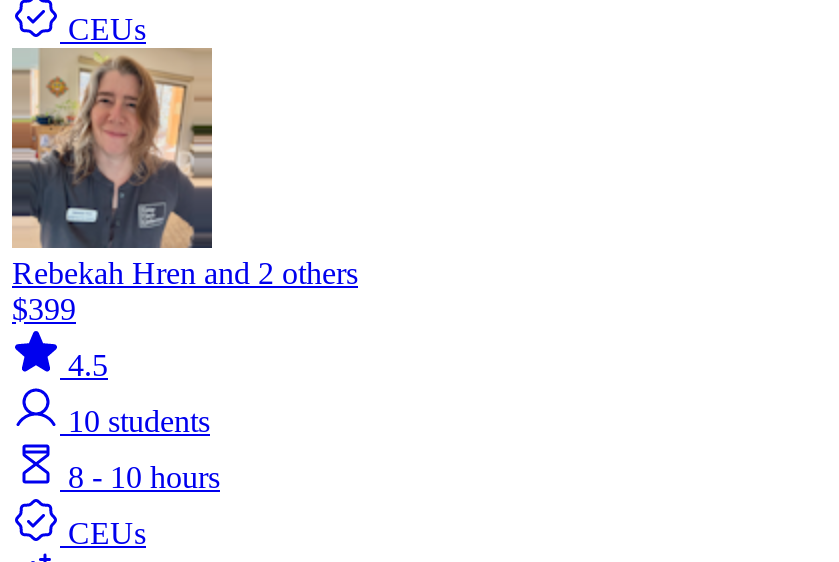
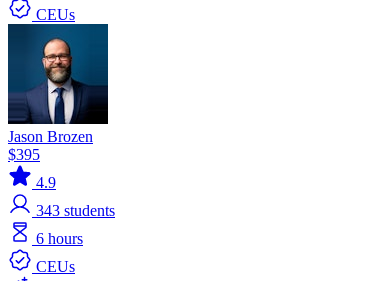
- [image]
- Rebekah Hren and 2 others
- $399
+ [image]
+ Jason Brozen
+ $395

- 4.5
+ 4.9

- 10 students
+ 343 students

- 8 - 10 hours
+ 6 hours
